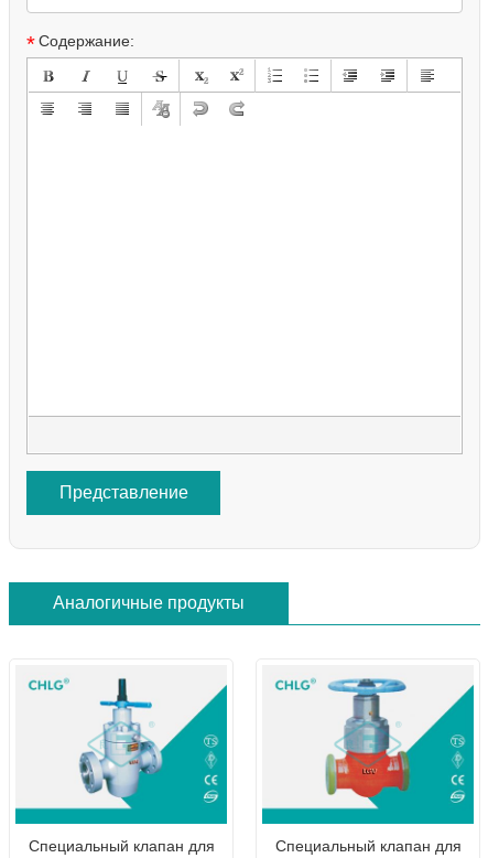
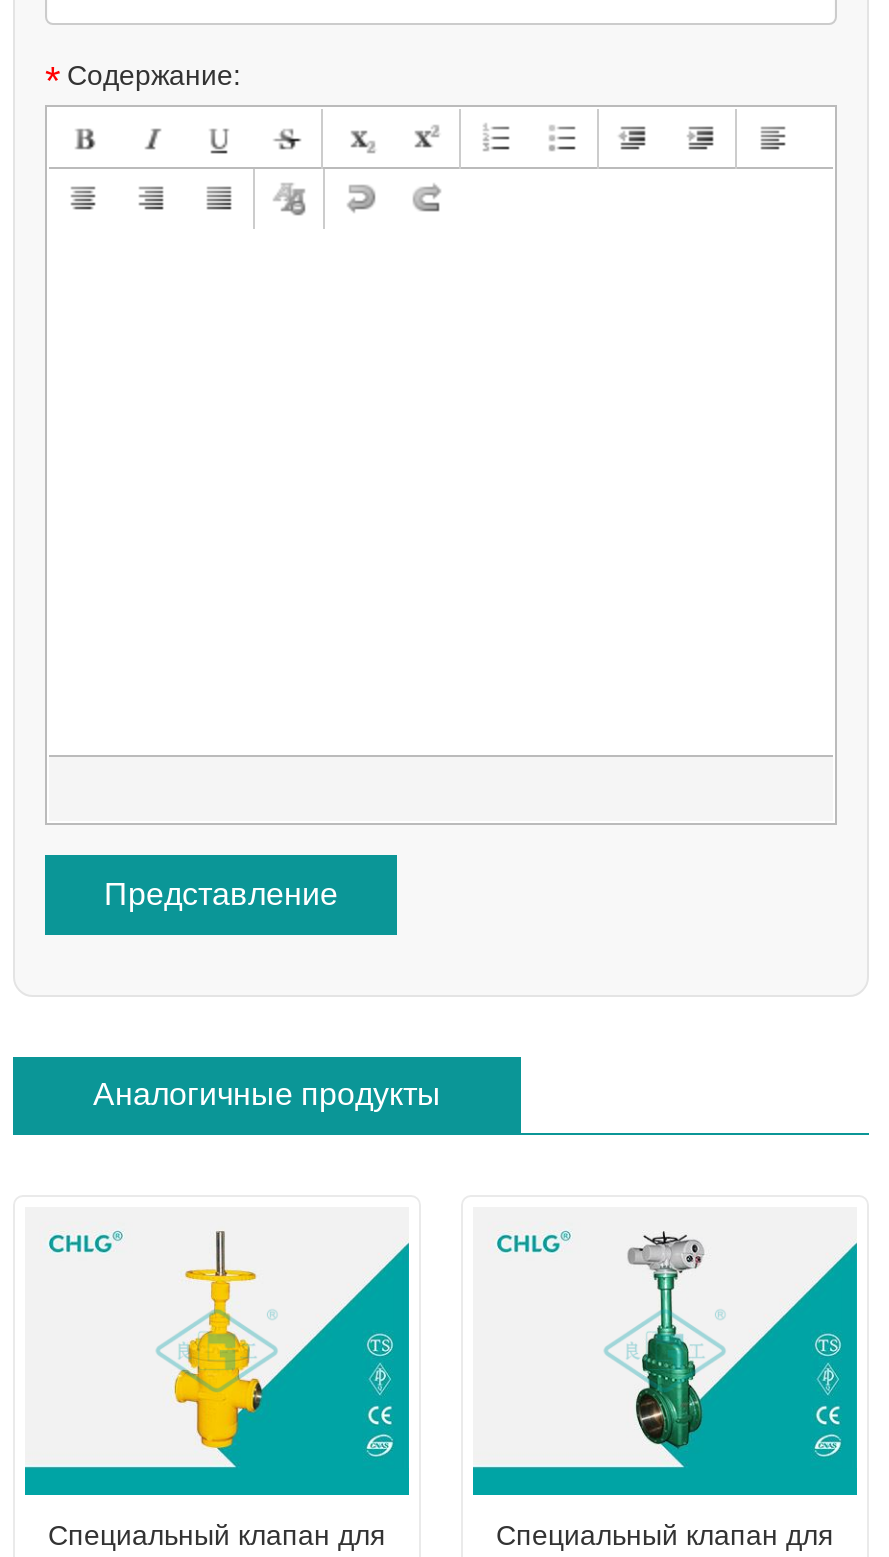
- [image]
+ [image]

- [image]
+ [image]
